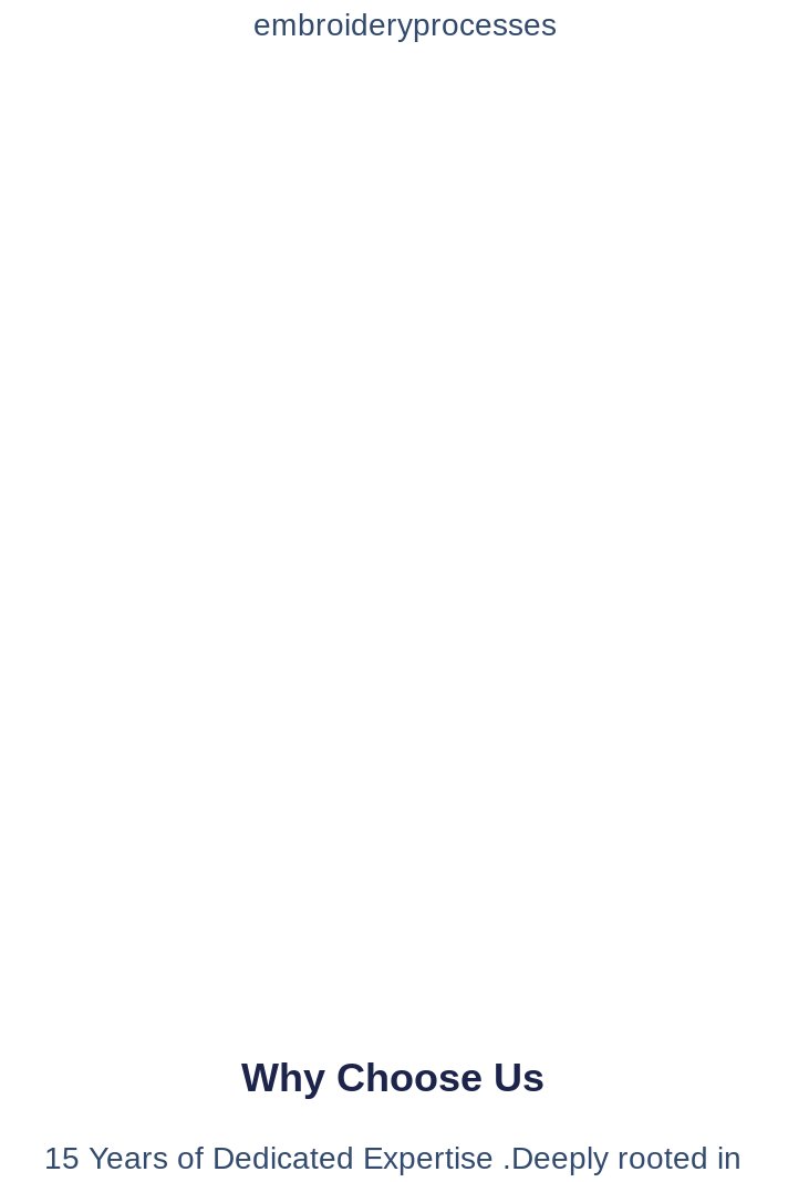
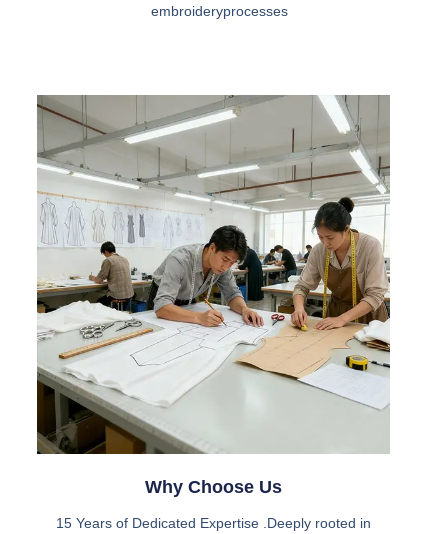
+ [image]
